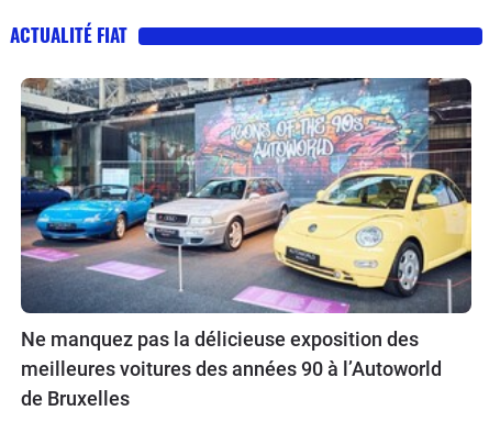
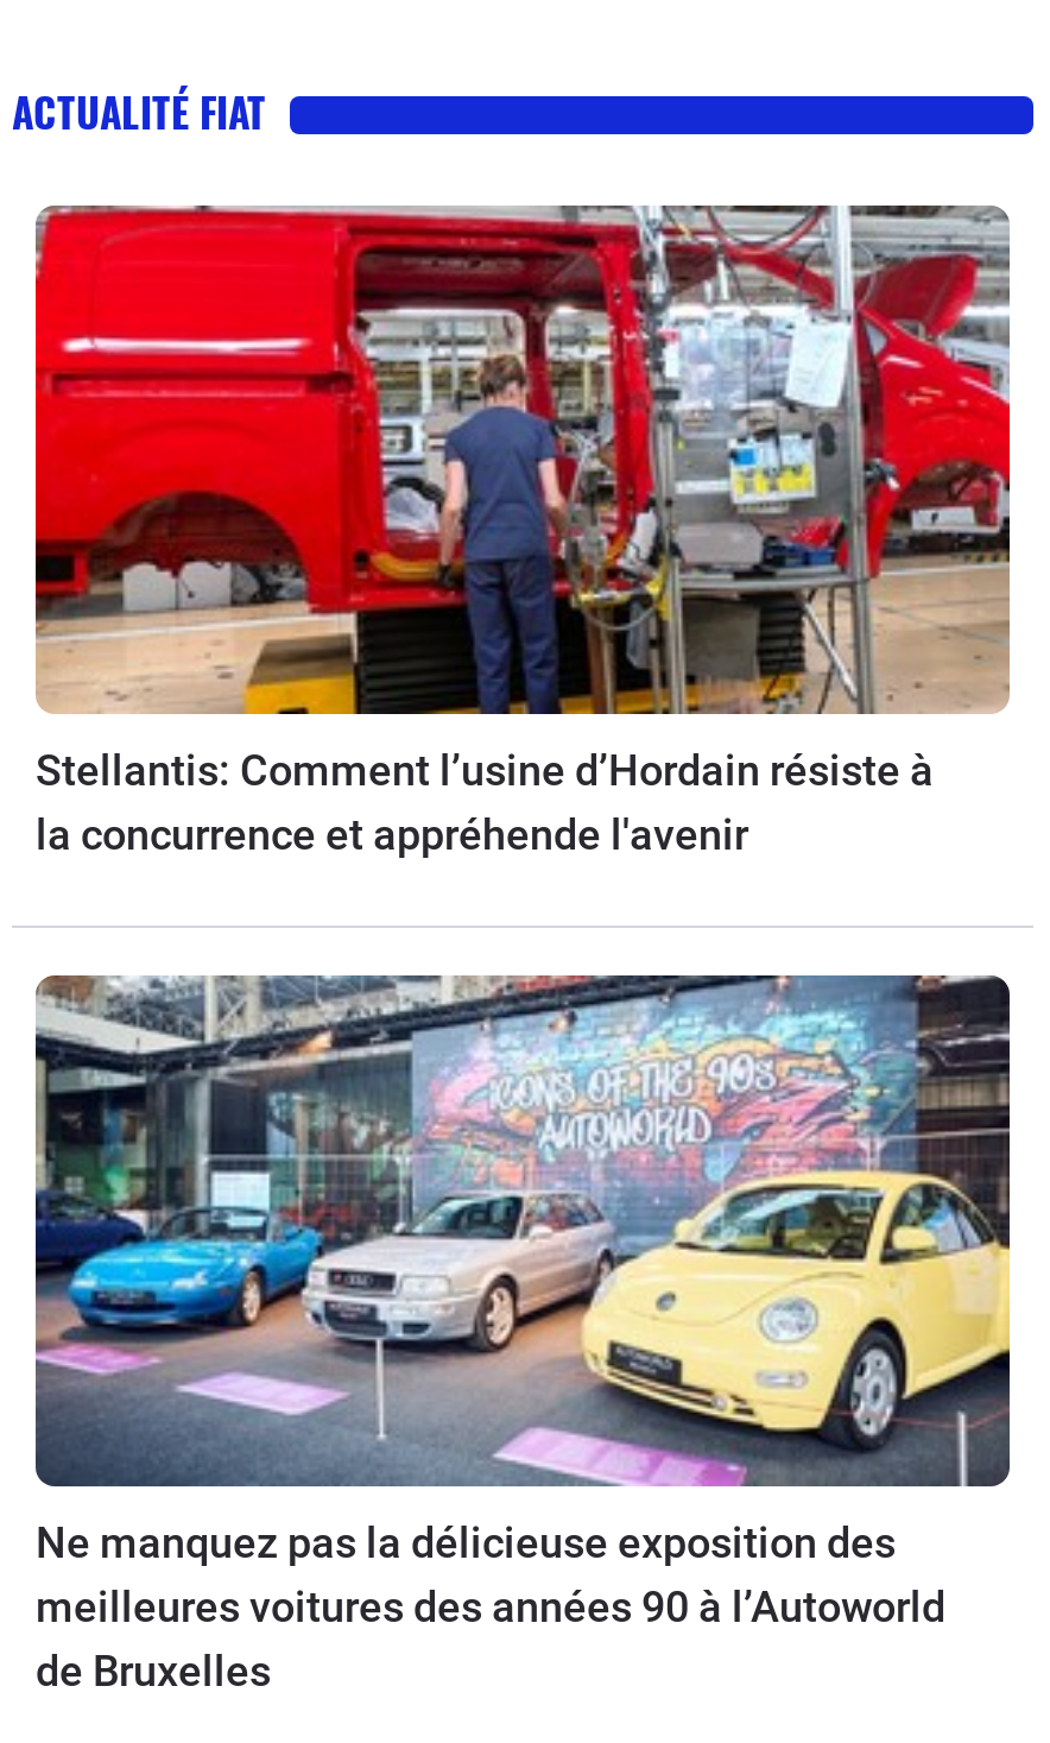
+ [image]
+ Stellantis: Comment l’usine d’Hordain résiste à
+ la concurrence et appréhende l'avenir
